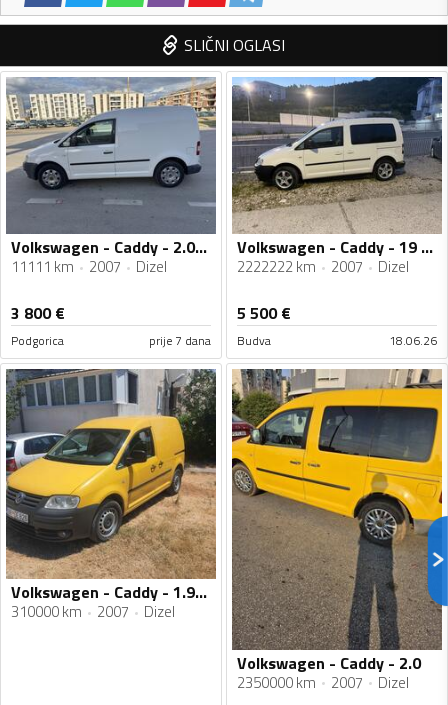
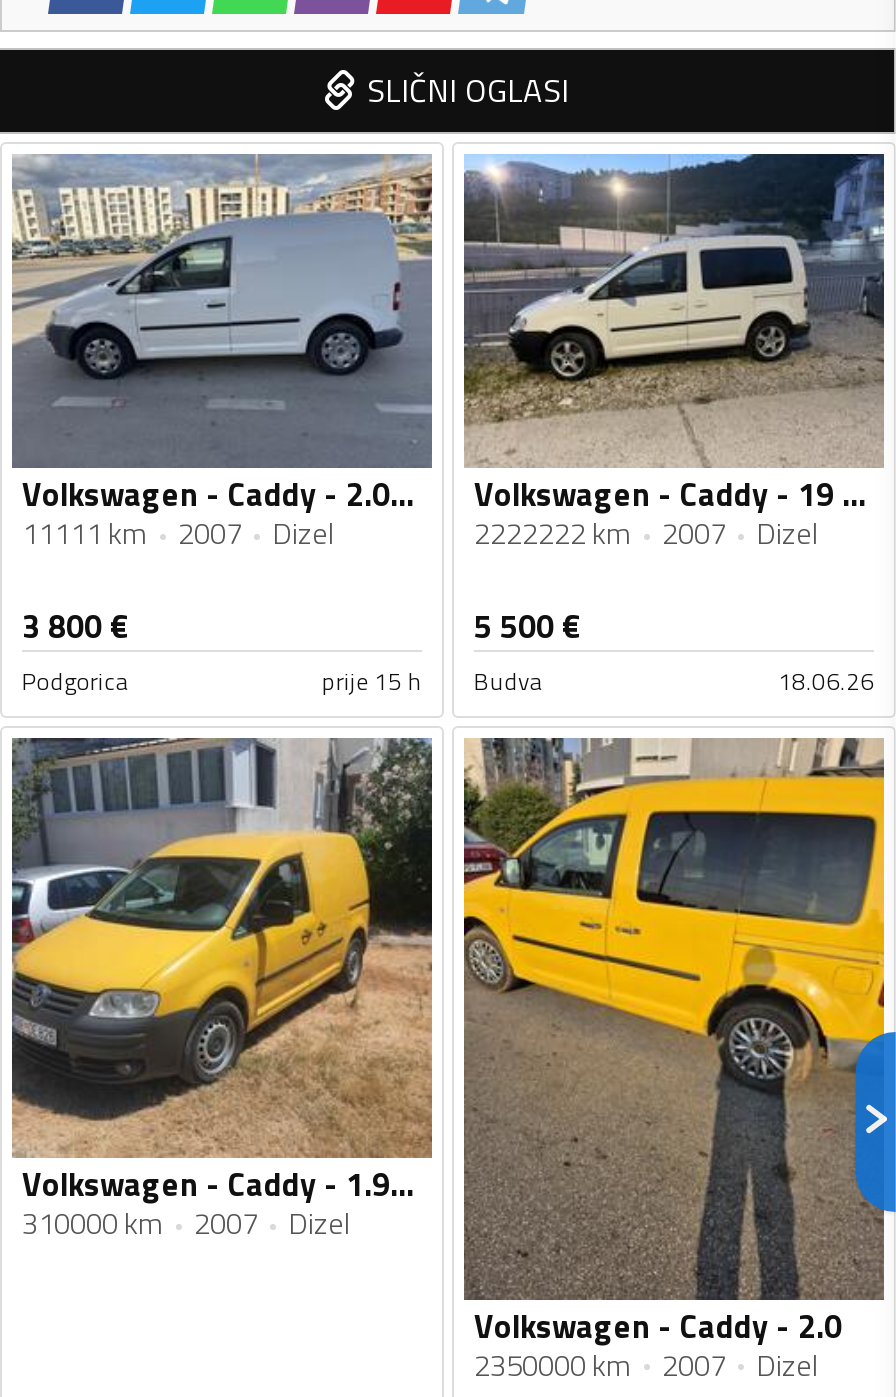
- prije 7 dana Budva
+ prije 15 h Budva
